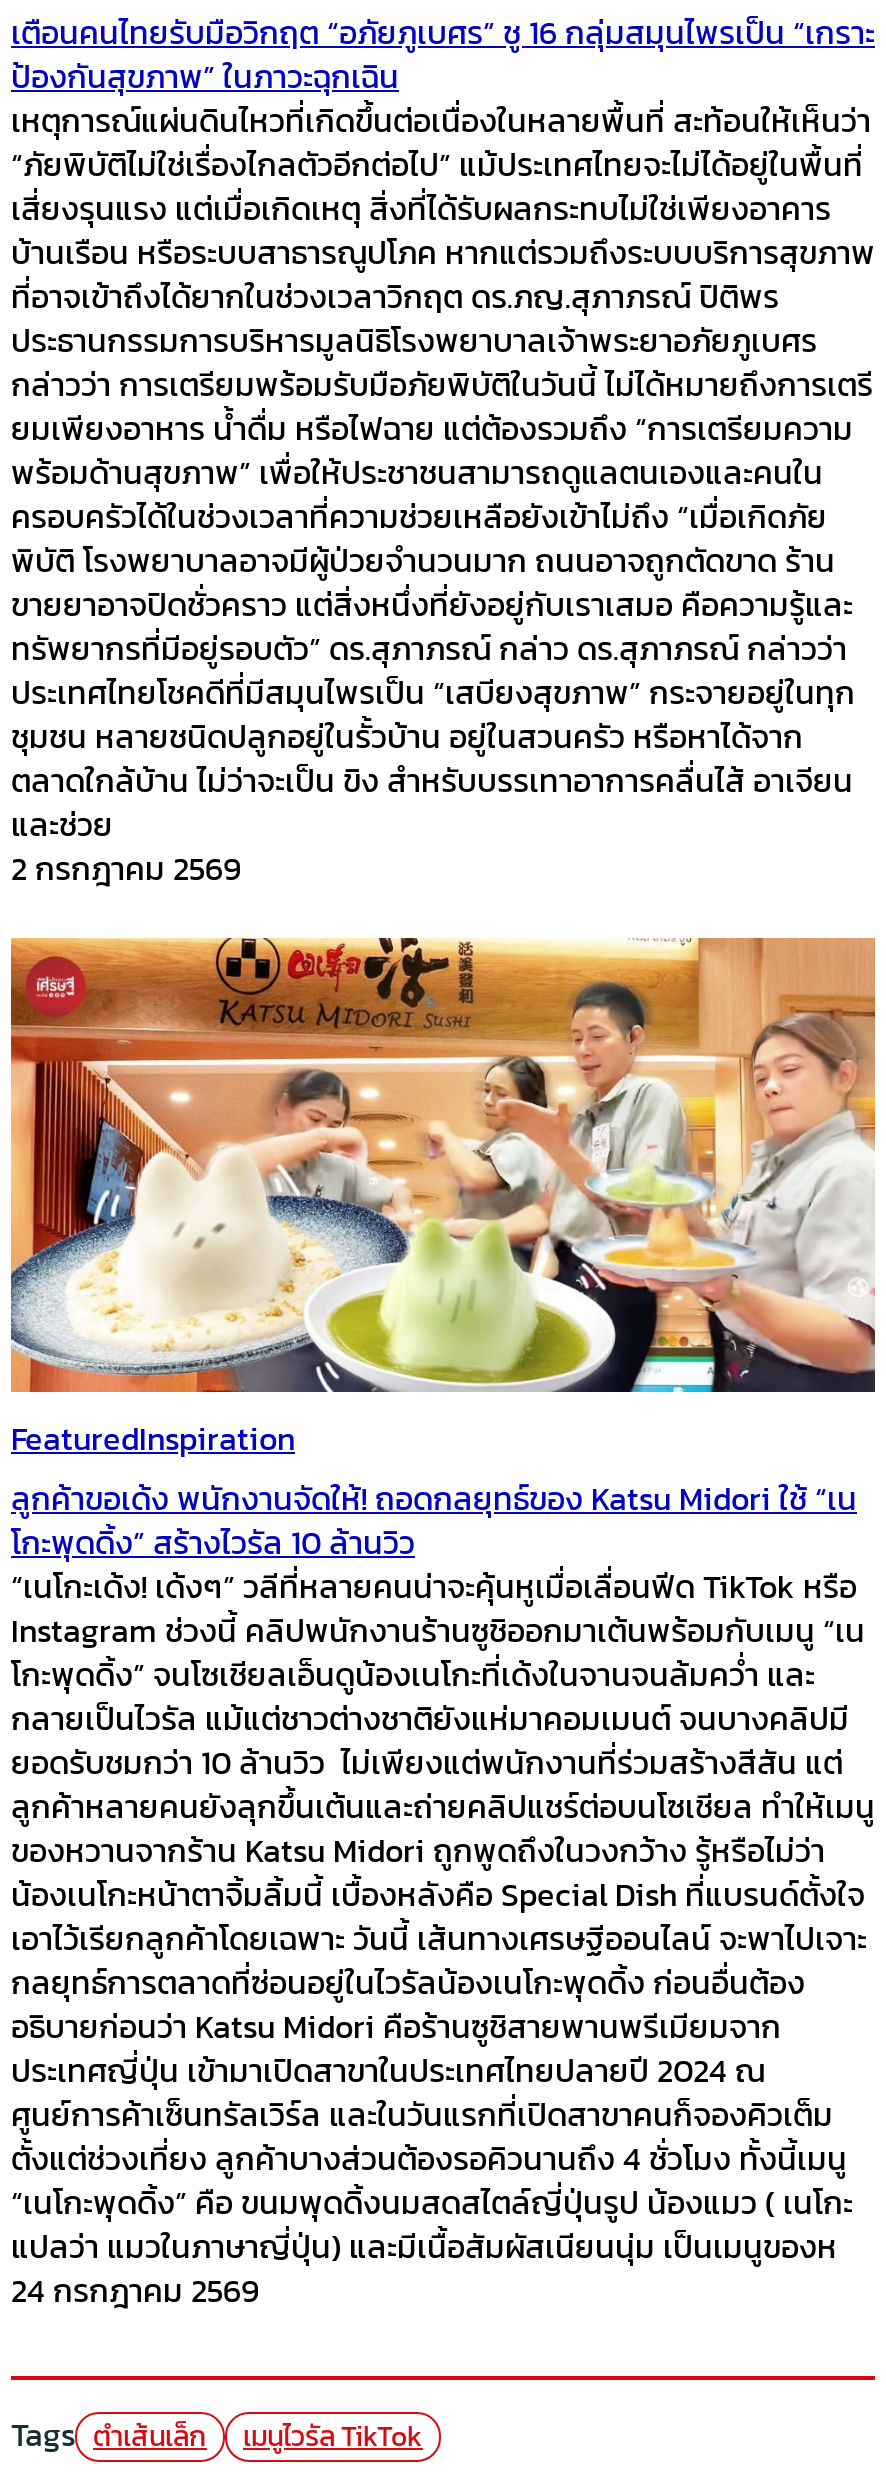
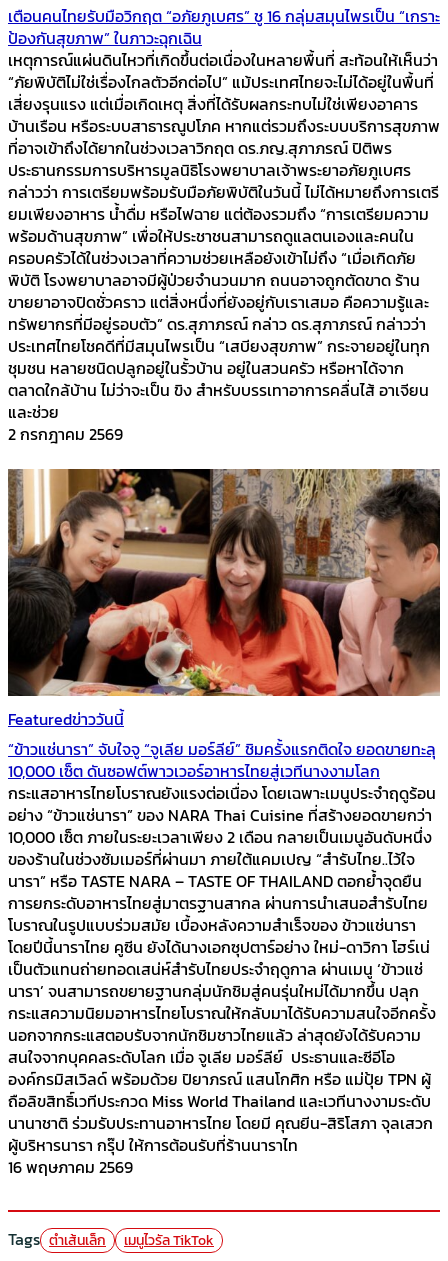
- [image]
- FeaturedInspiration
- ลูกค้าขอเด้ง พนักงานจัดให้! ถอดกลยุทธ์ของ Katsu Midori ใช้ “เน
- โกะพุดดิ้ง” สร้างไวรัล 10 ล้านวิว
- “เนโกะเด้ง! เด้งๆ” วลีที่หลายคนน่าจะคุ้นหูเมื่อเลื่อนฟีด TikTok หรือ
- Instagram ช่วงนี้ คลิปพนักงานร้านซูชิออกมาเต้นพร้อมกับเมนู “เน
- โกะพุดดิ้ง” จนโซเชียลเอ็นดูน้องเนโกะที่เด้งในจานจนล้มคว่ำ และ
- กลายเป็นไวรัล แม้แต่ชาวต่างชาติยังแห่มาคอมเมนต์ จนบางคลิปมี
- ยอดรับชมกว่า 10 ล้านวิว ไม่เพียงแต่พนักงานที่ร่วมสร้างสีสัน แต่
- ลูกค้าหลายคนยังลุกขึ้นเต้นและถ่ายคลิปแชร์ต่อบนโซเชียล ทำให้เมนู
- ของหวานจากร้าน Katsu Midori ถูกพูดถึงในวงกว้าง รู้หรือไม่ว่า
- น้องเนโกะหน้าตาจิ้มลิ้มนี้ เบื้องหลังคือ Special Dish ที่แบรนด์ตั้งใจ
- เอาไว้เรียกลูกค้าโดยเฉพาะ วันนี้ เส้นทางเศรษฐีออนไลน์ จะพาไปเจาะ
- กลยุทธ์การตลาดที่ซ่อนอยู่ในไวรัลน้องเนโกะพุดดิ้ง ก่อนอื่นต้อง
- อธิบายก่อนว่า Katsu Midori คือร้านซูชิสายพานพรีเมียมจาก
- ประเทศญี่ปุ่น เข้ามาเปิดสาขาในประเทศไทยปลายปี 2024 ณ
- ศูนย์การค้าเซ็นทรัลเวิร์ล และในวันแรกที่เปิดสาขาคนก็จองคิวเต็ม
- ตั้งแต่ช่วงเที่ยง ลูกค้าบางส่วนต้องรอคิวนานถึง 4 ชั่วโมง ทั้งนี้เมนู
- “เนโกะพุดดิ้ง” คือ ขนมพุดดิ้งนมสดสไตล์ญี่ปุ่นรูป น้องแมว ( เนโกะ
- แปลว่า แมวในภาษาญี่ปุ่น) และมีเนื้อสัมผัสเนียนนุ่ม เป็นเมนูของห
- 24 กรกฎาคม 2569
+ [image]
+ Featuredข่าววันนี้
+ “ข้าวแช่นารา” จับใจจู “จูเลีย มอร์ลีย์” ชิมครั้งแรกติดใจ ยอดขายทะลุ
+ 10,000 เซ็ต ดันซอฟต์พาวเวอร์อาหารไทยสู่เวทีนางงามโลก
+ กระแสอาหารไทยโบราณยังแรงต่อเนื่อง โดยเฉพาะเมนูประจำฤดูร้อน
+ อย่าง “ข้าวแช่นารา” ของ NARA Thai Cuisine ที่สร้างยอดขายกว่า
+ 10,000 เซ็ต ภายในระยะเวลาเพียง 2 เดือน กลายเป็นเมนูอันดับหนึ่ง
+ ของร้านในช่วงซัมเมอร์ที่ผ่านมา ภายใต้แคมเปญ “สำรับไทย..ไว้ใจ
+ นารา” หรือ TASTE NARA – TASTE OF THAILAND ตอกย้ำจุดยืน
+ การยกระดับอาหารไทยสู่มาตรฐานสากล ผ่านการนำเสนอสำรับไทย
+ โบราณในรูปแบบร่วมสมัย เบื้องหลังความสำเร็จของ ข้าวแช่นารา
+ โดยปีนี้นาราไทย คูซีน ยังได้นางเอกซุปตาร์อย่าง ใหม่-ดาวิกา โฮร์เน่
+ เป็นตัวแทนถ่ายทอดเสน่ห์สำรับไทยประจำฤดูกาล ผ่านเมนู ‘ข้าวแช่
+ นารา’ จนสามารถขยายฐานกลุ่มนักชิมสู่คนรุ่นใหม่ได้มากขึ้น ปลุก
+ กระแสความนิยมอาหารไทยโบราณให้กลับมาได้รับความสนใจอีกครั้ง
+ นอกจากกระแสตอบรับจากนักชิมชาวไทยแล้ว ล่าสุดยังได้รับความ
+ สนใจจากบุคคลระดับโลก เมื่อ จูเลีย มอร์ลีย์ ประธานและซีอีโอ
+ องค์กรมิสเวิลด์ พร้อมด้วย ปิยาภรณ์ แสนโกศิก หรือ แม่ปุ้ย TPN ผู้
+ ถือลิขสิทธิ์เวทีประกวด Miss World Thailand และเวทีนางงามระดับ
+ นานาชาติ ร่วมรับประทานอาหารไทย โดยมี คุณยีน-สิริโสภา จุลเสวก
+ ผู้บริหารนารา กรุ๊ป ให้การต้อนรับที่ร้านนาราไท
+ 16 พฤษภาคม 2569
